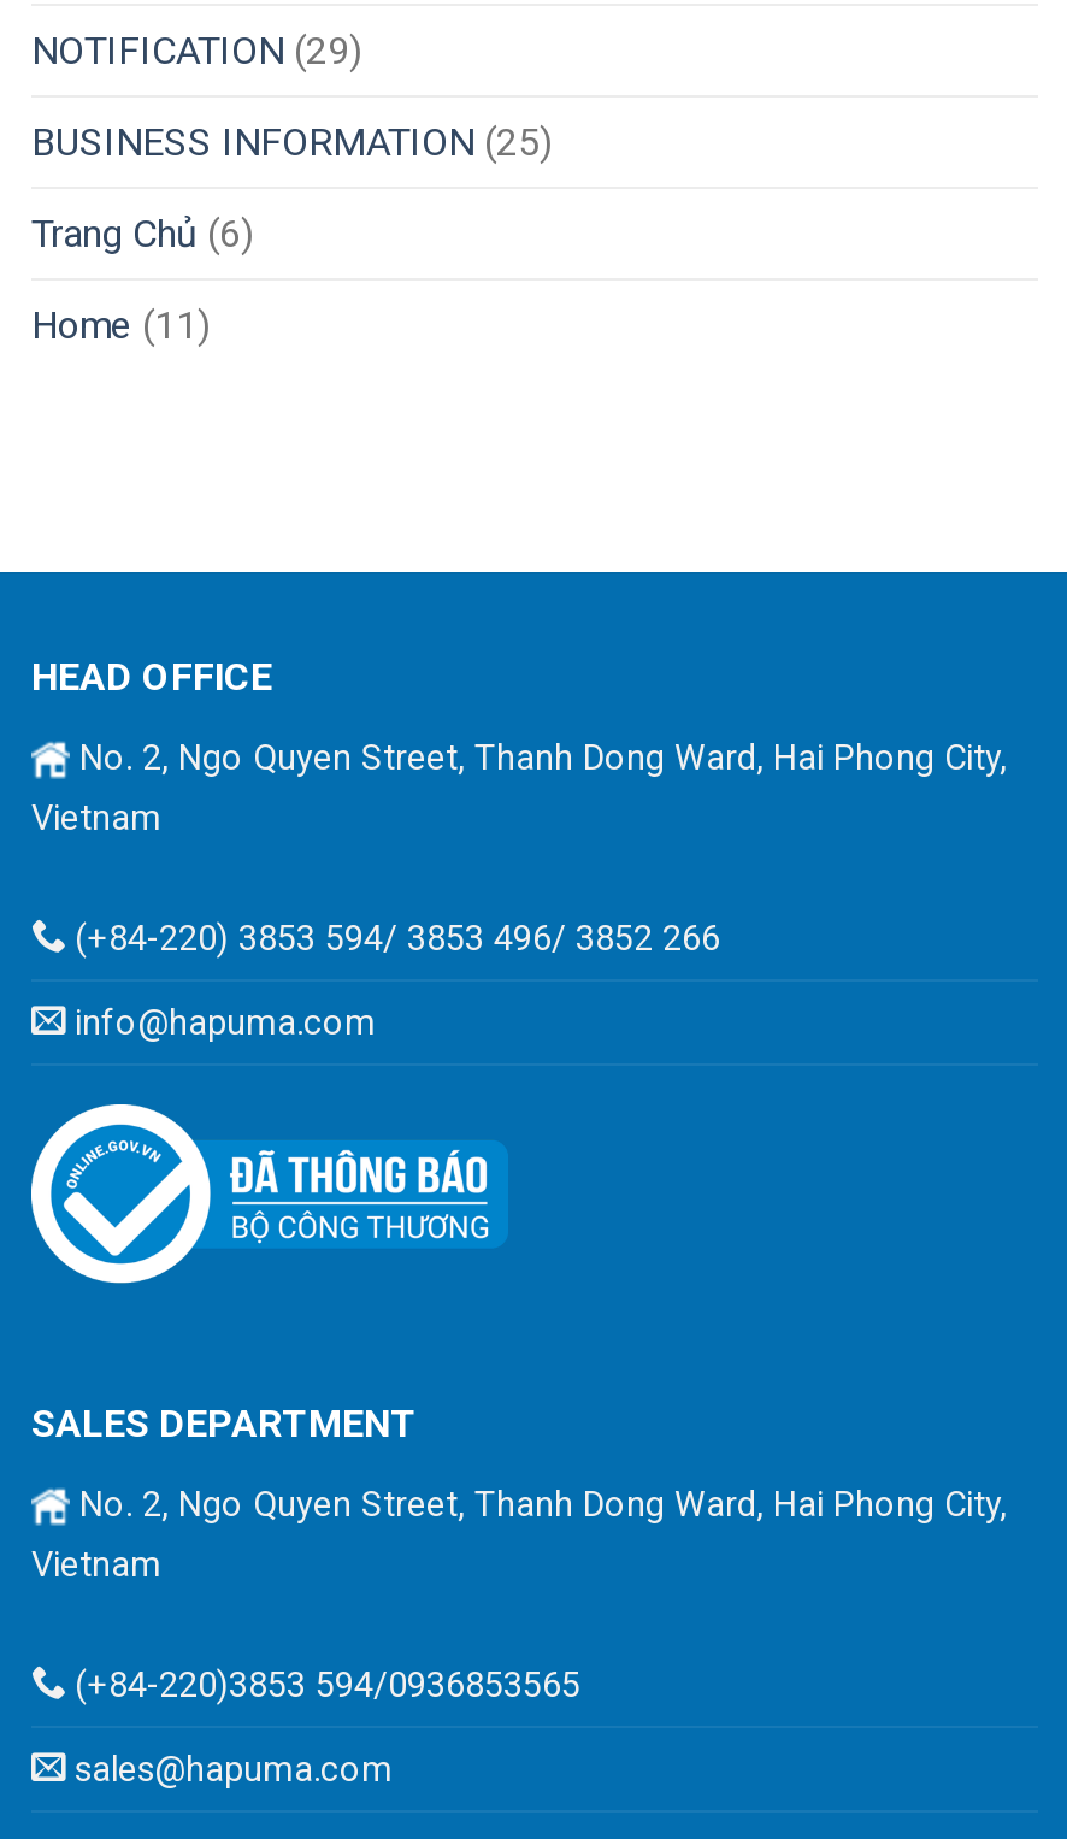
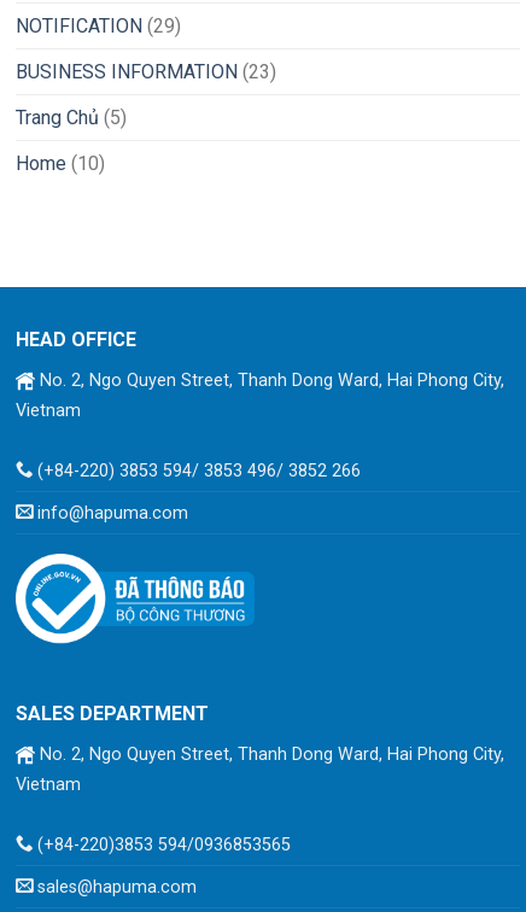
- BUSINESS INFORMATION (25)
+ BUSINESS INFORMATION (23)

- Trang Chủ (6)
+ Trang Chủ (5)

- Home (11)
+ Home (10)
